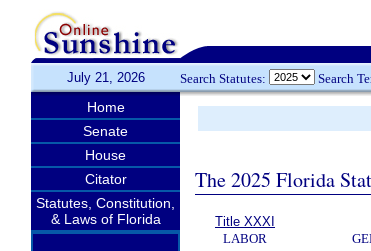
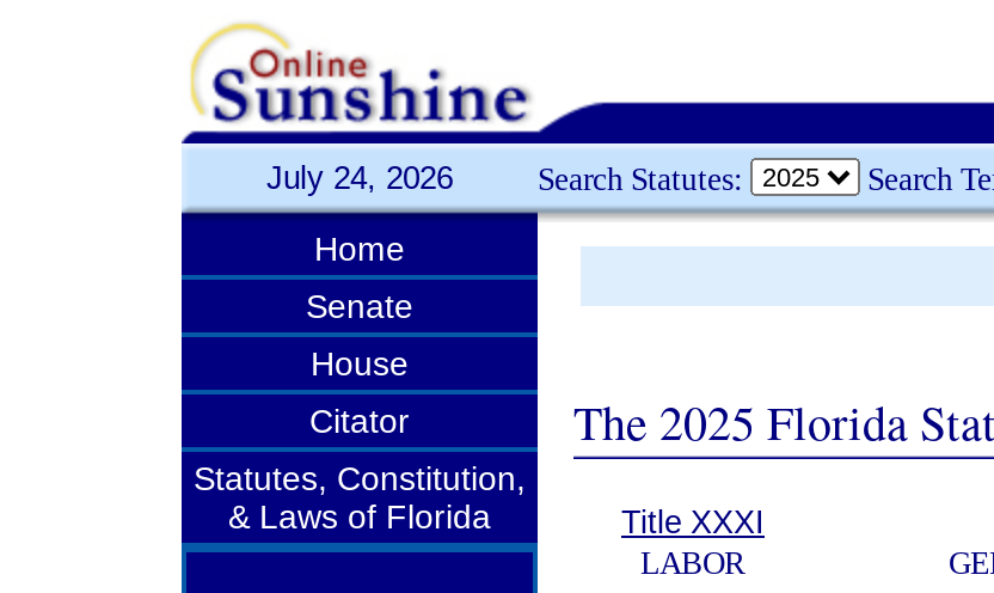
- July 21, 2026
+ July 24, 2026
